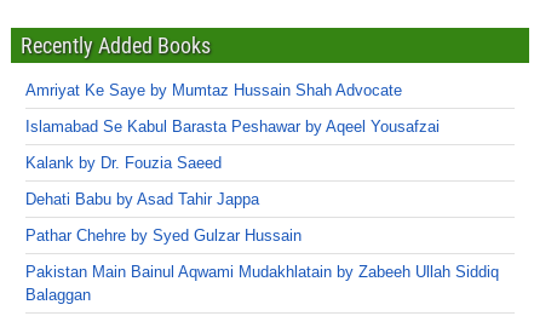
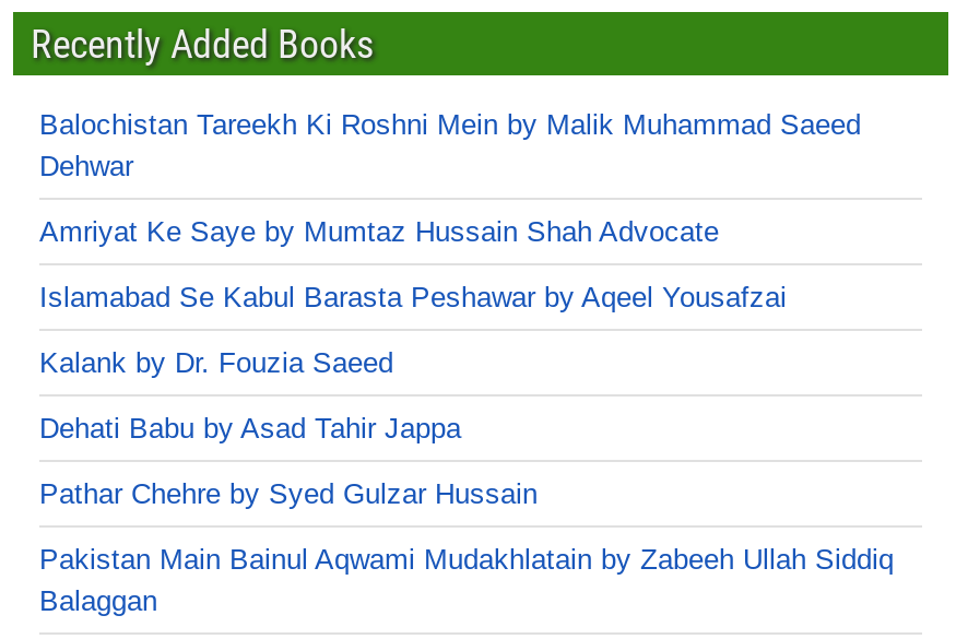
+ Balochistan Tareekh Ki Roshni Mein by Malik Muhammad Saeed
+ Dehwar
